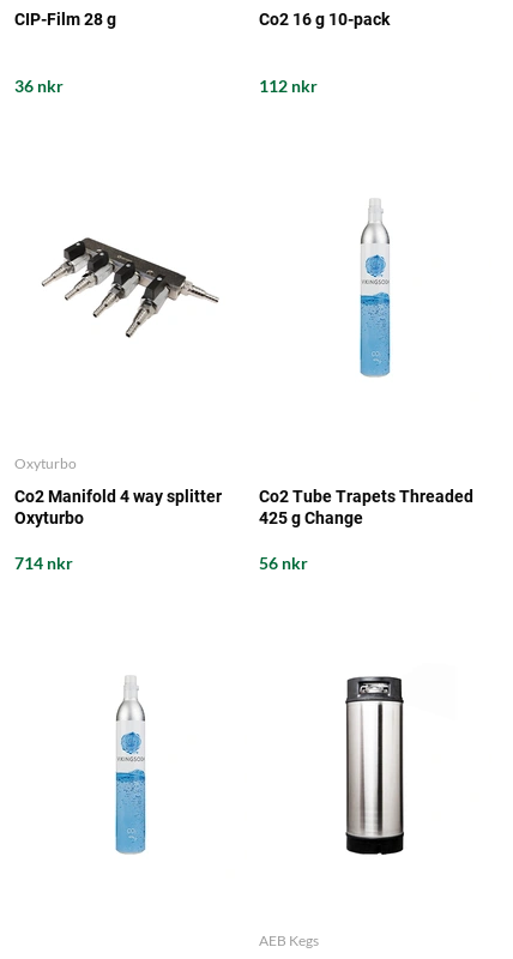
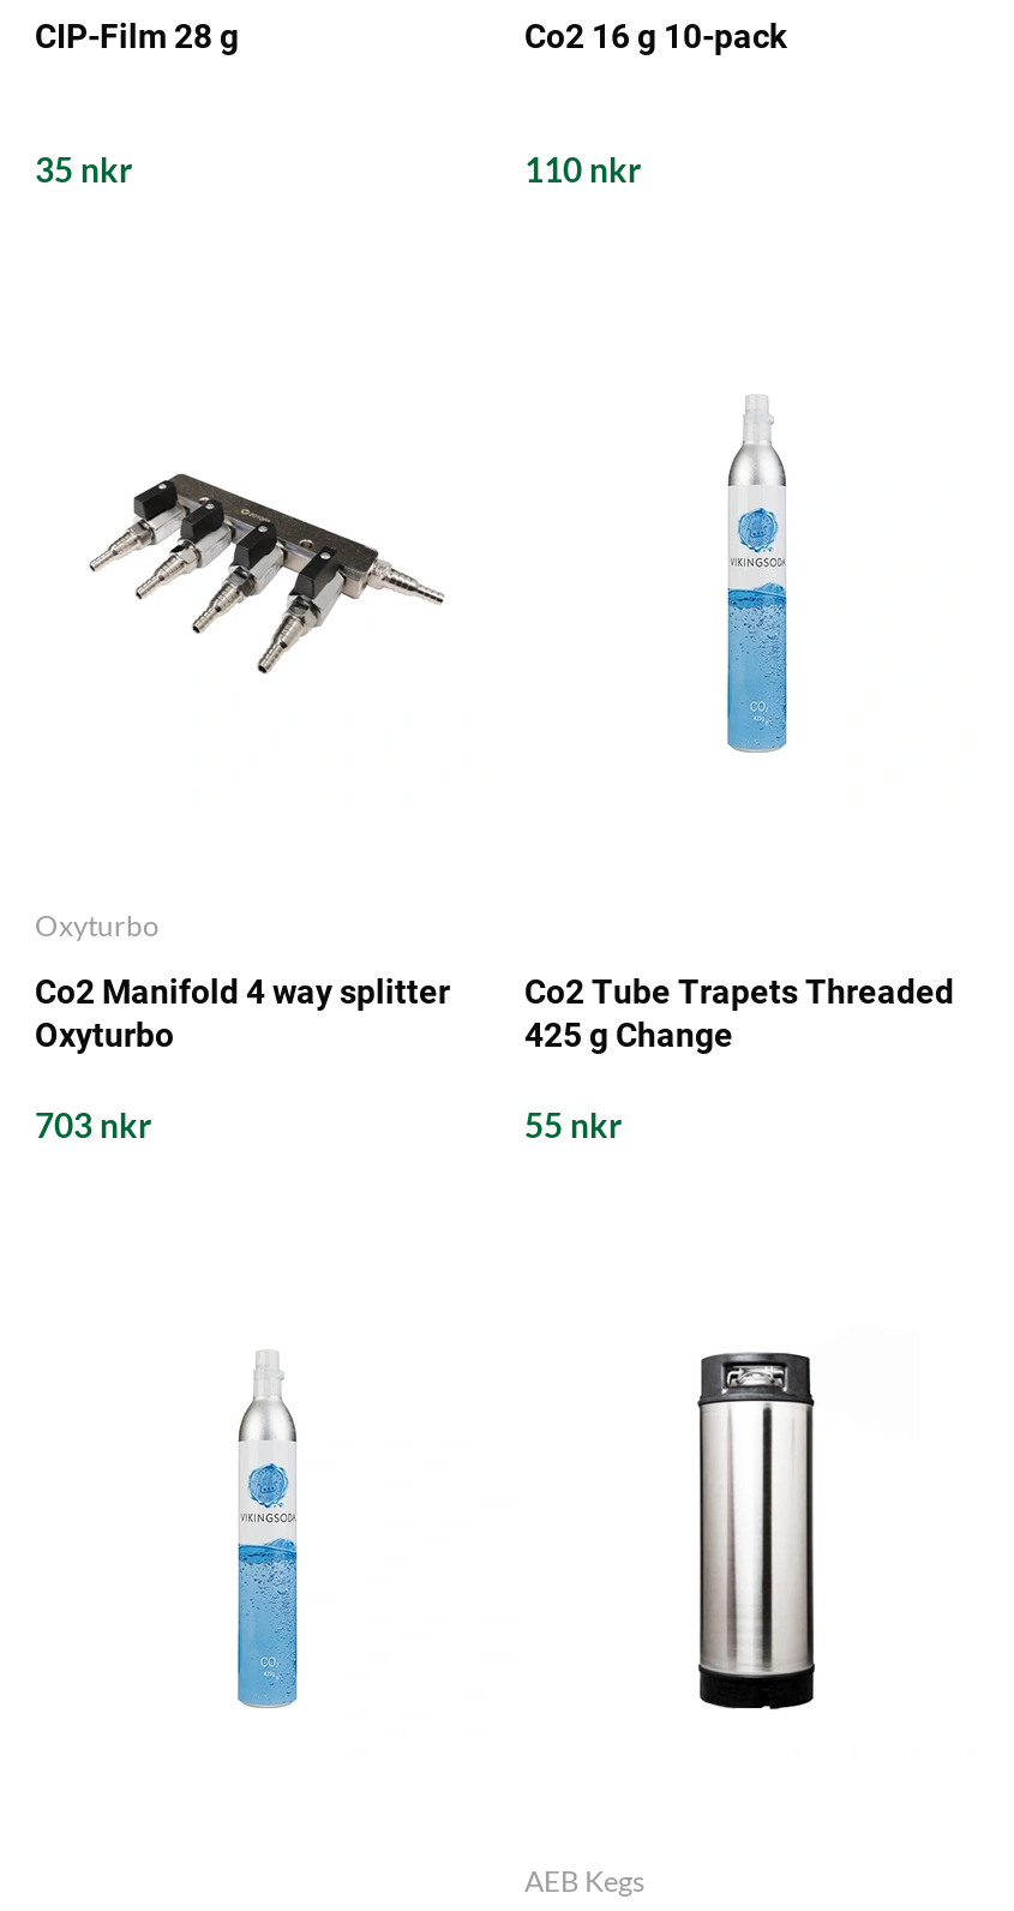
- 36 nkr
+ 35 nkr

- 112 nkr
+ 110 nkr

- 714 nkr
+ 703 nkr

- 56 nkr
+ 55 nkr
